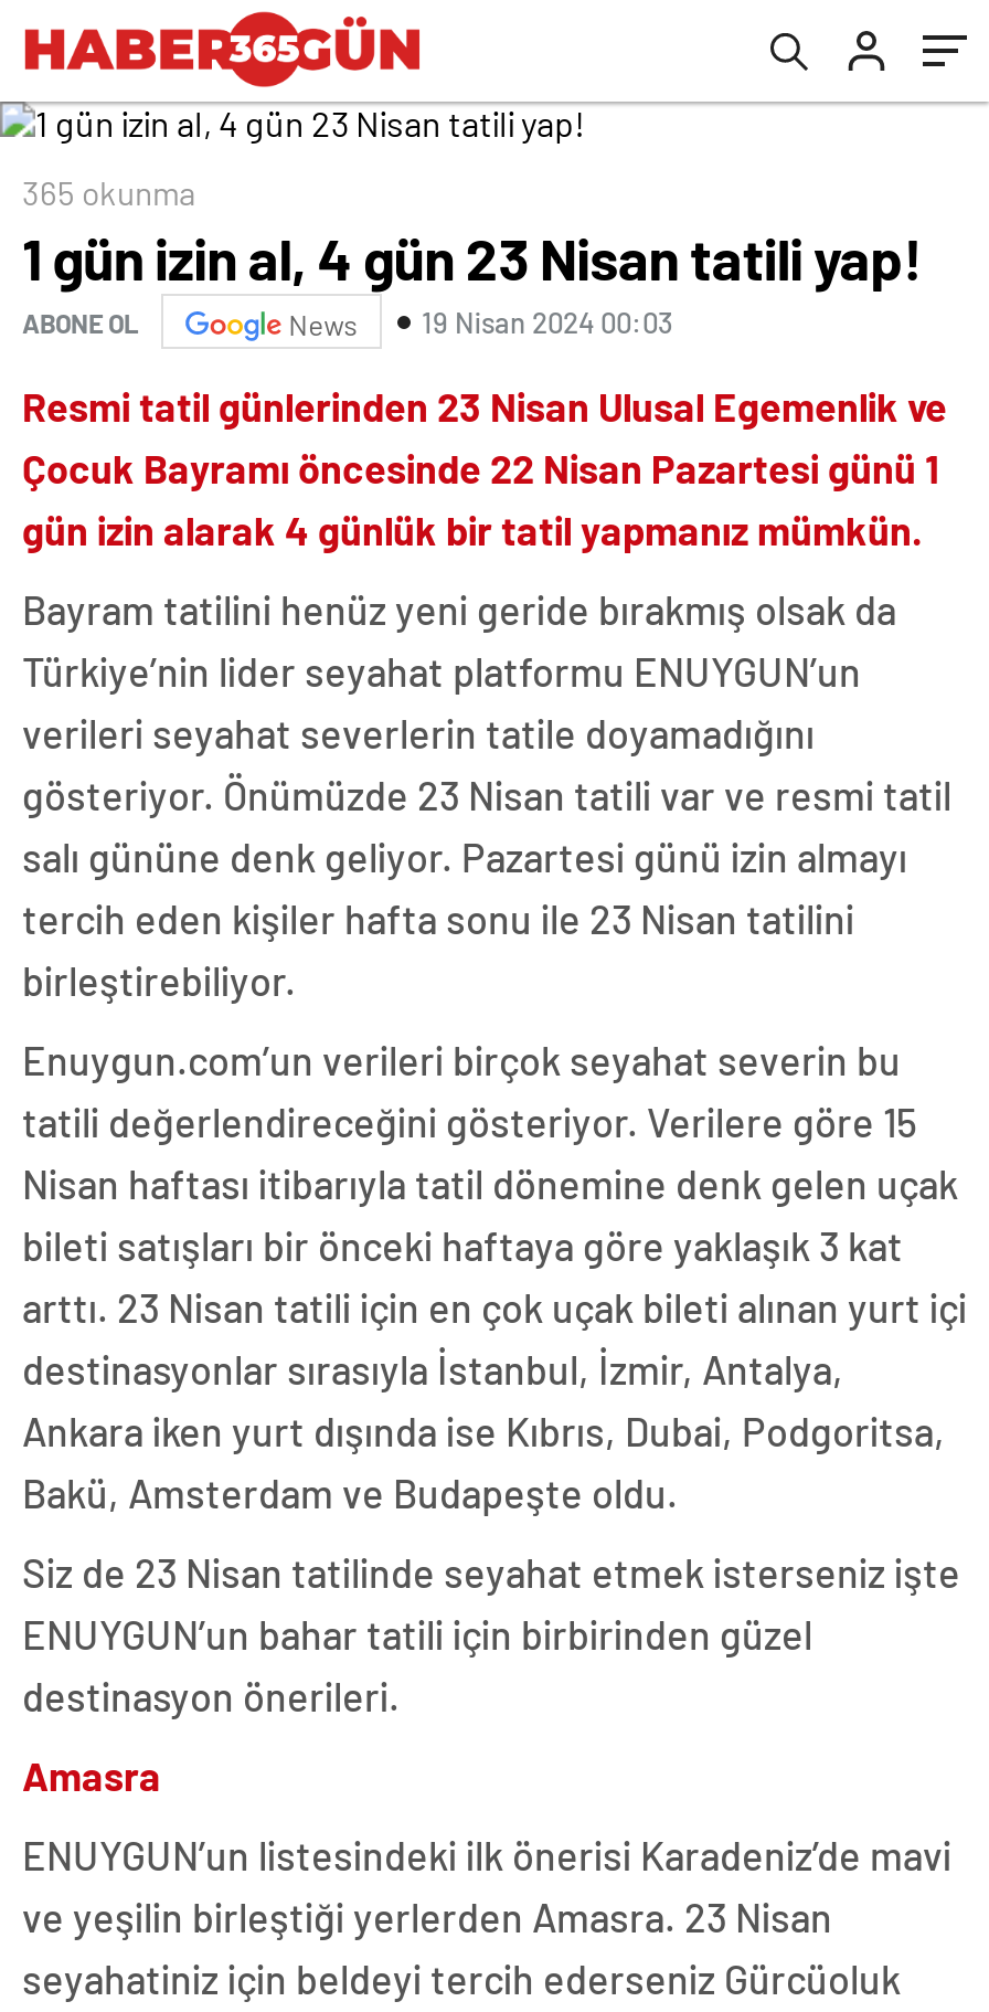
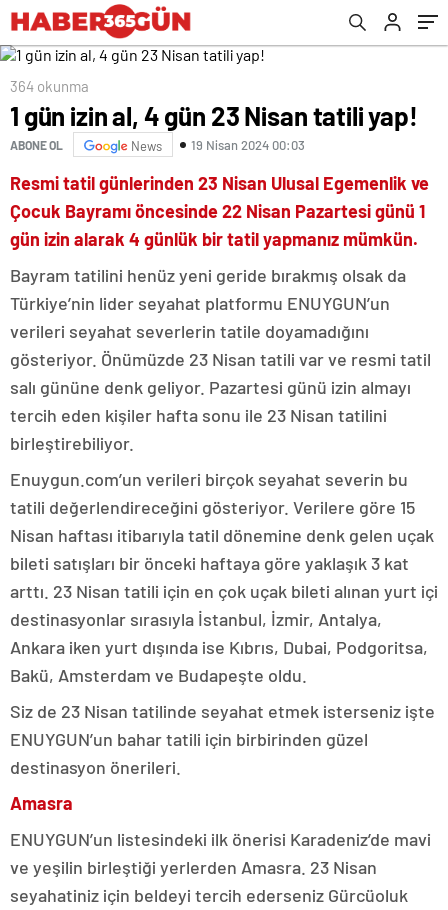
- 365 okunma
+ 364 okunma
